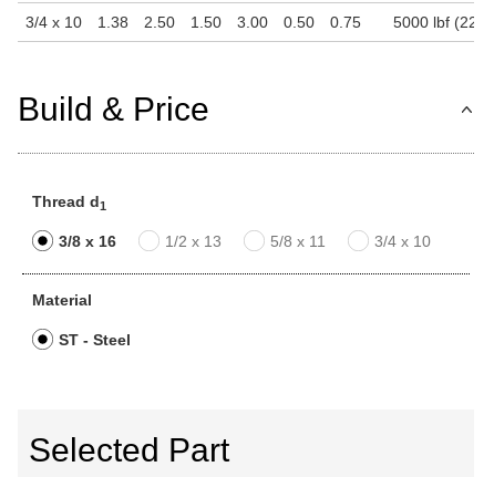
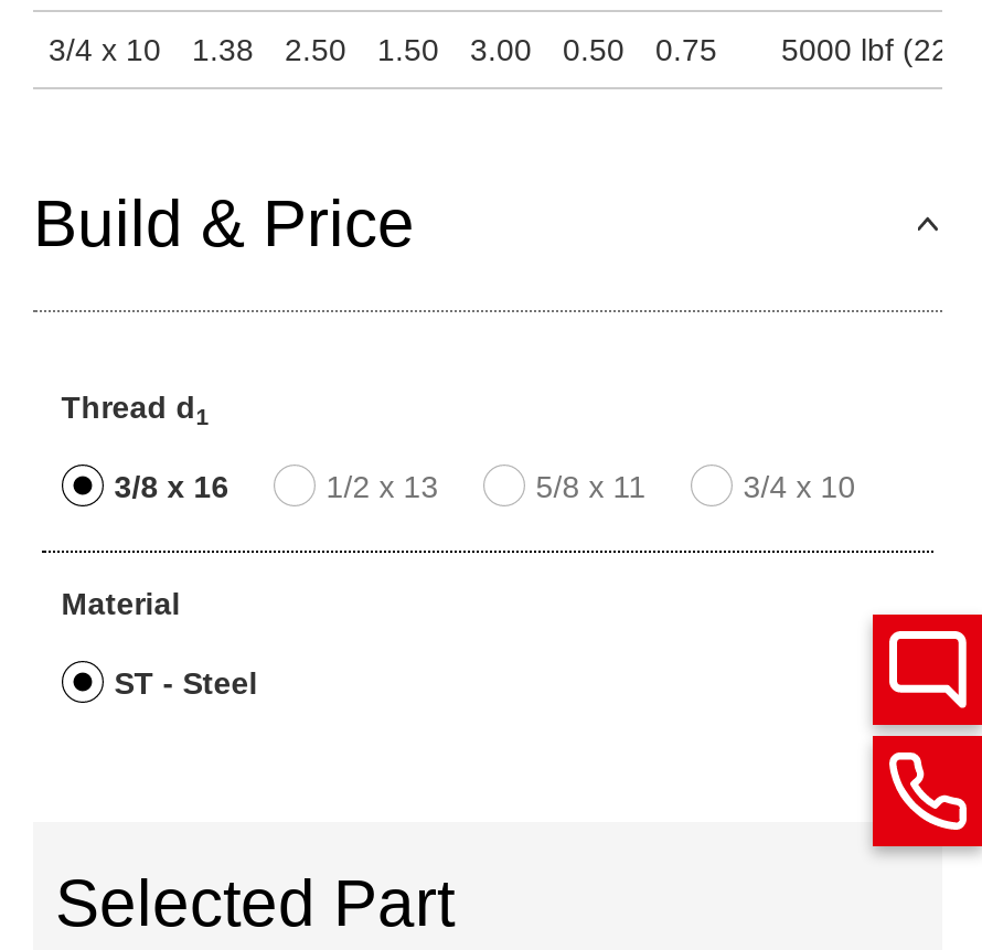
+ [image]
